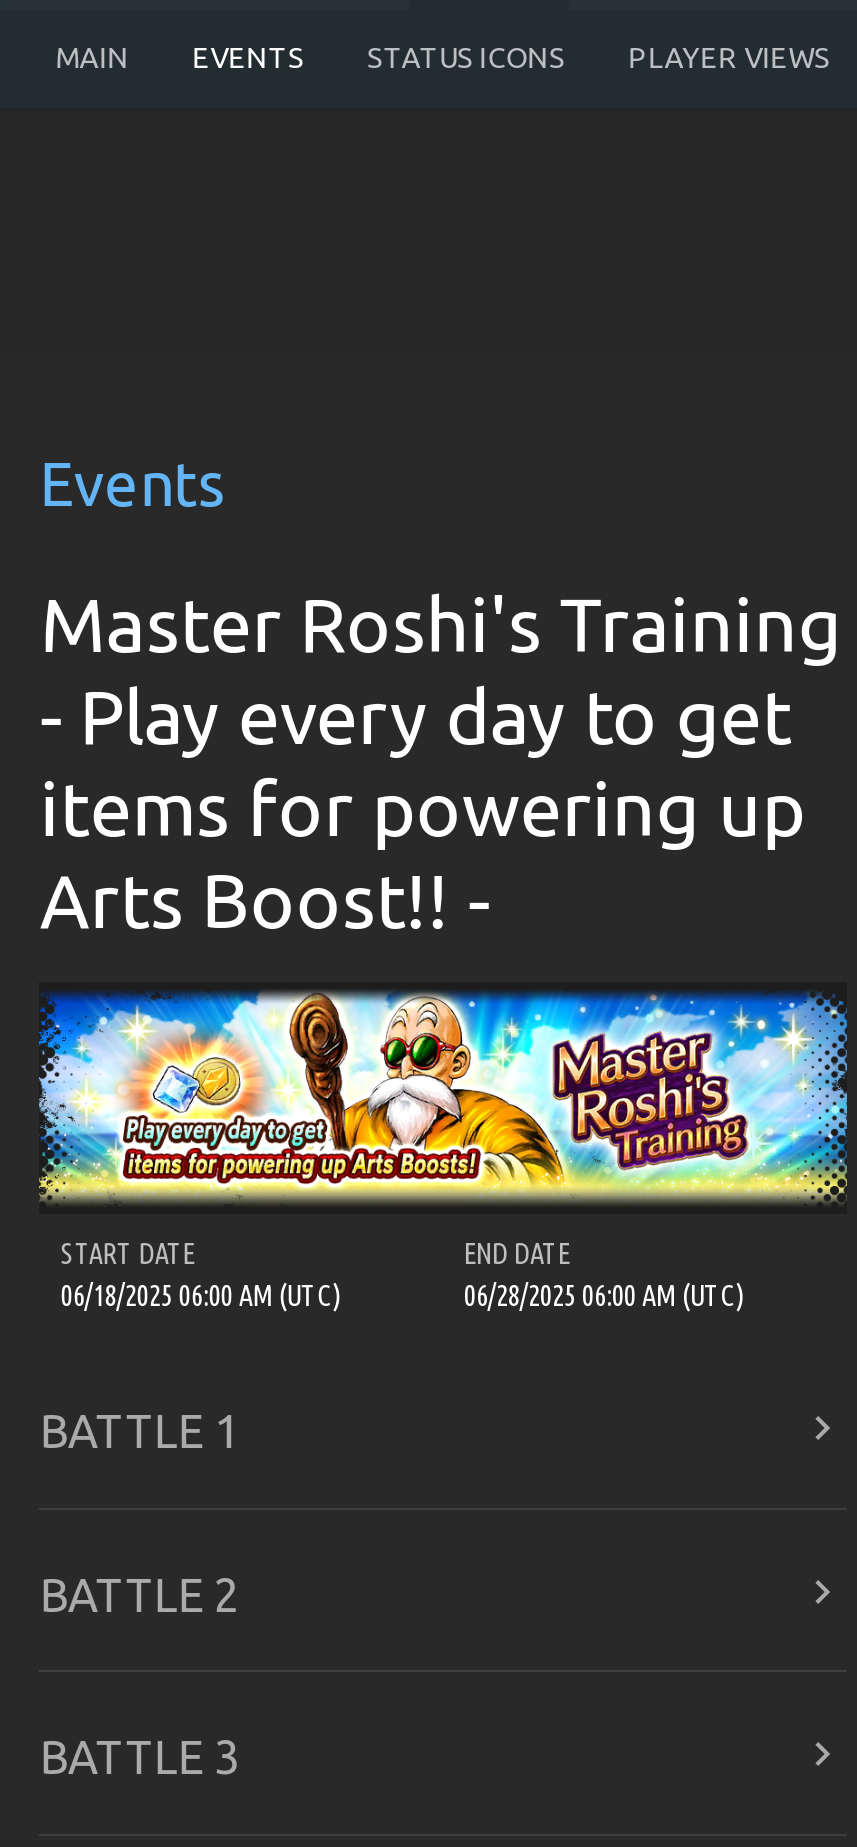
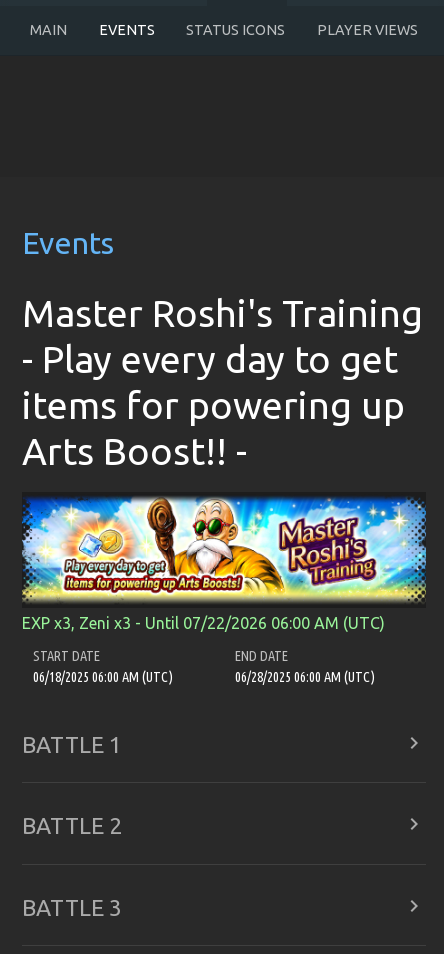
+ EXP x3, Zeni x3 - Until 07/22/2026 06:00 AM (UTC)
